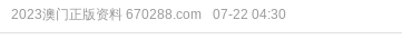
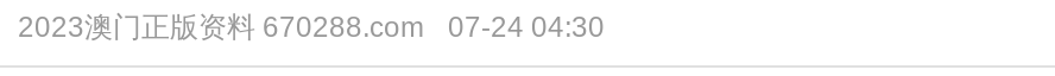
- 2023澳门正版资料 670288.com 07-22 04:30
+ 2023澳门正版资料 670288.com 07-24 04:30
